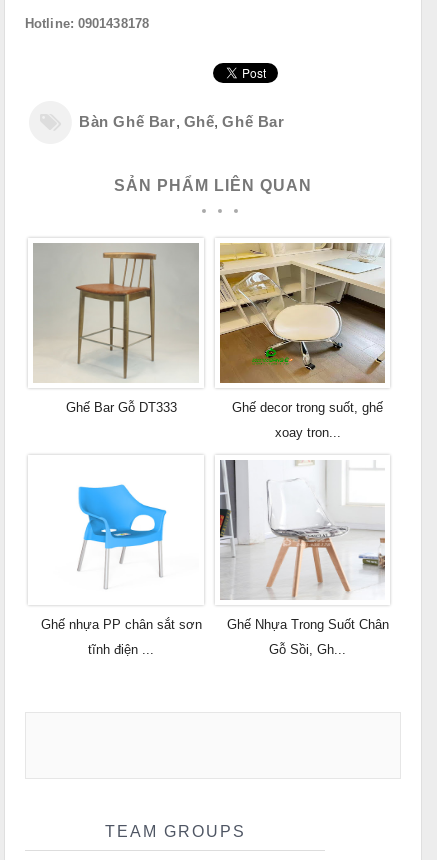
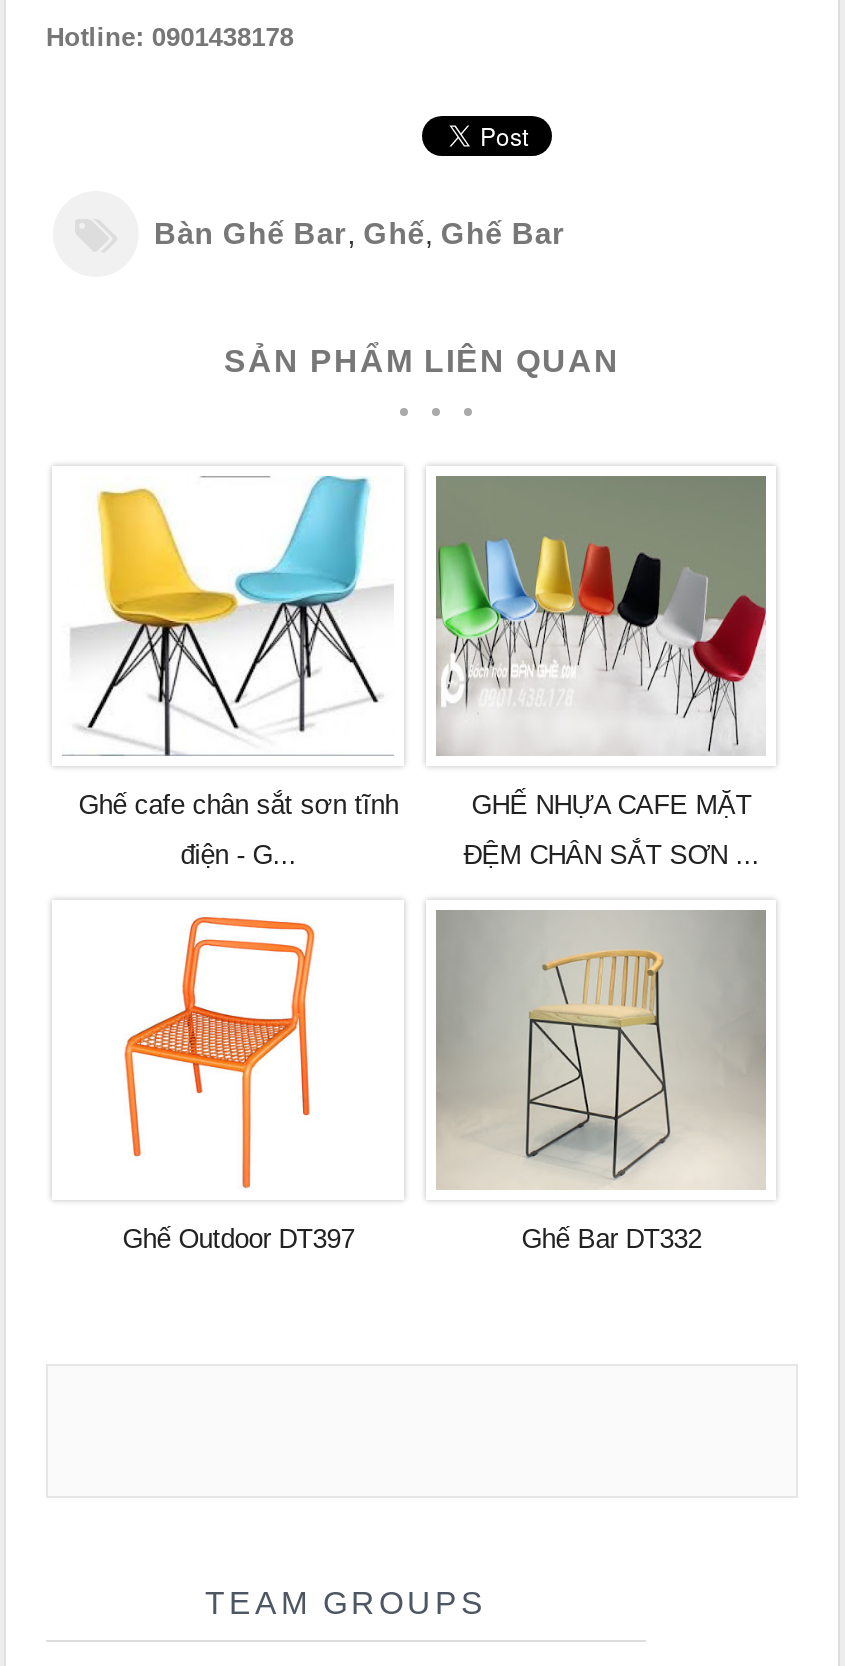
- [image]
- Ghế Bar Gỗ DT333
- Ghế decor trong suốt, ghế
- xoay tron...
+ [image]
+ Ghế cafe chân sắt sơn tĩnh
+ điện - G...

- [image]
+ [image]

- [image]
- Ghế Nhựa Trong Suốt Chân
- Gỗ Sồi, Gh...
+ [image]
+ Ghế Outdoor DT397
+ Ghế Bar DT332

- [image]
+ [image]

- Ghế nhựa PP chân sắt sơn
- tĩnh điện ...
+ GHẾ NHỰA CAFE MẶT
+ ĐỆM CHÂN SẮT SƠN ...
